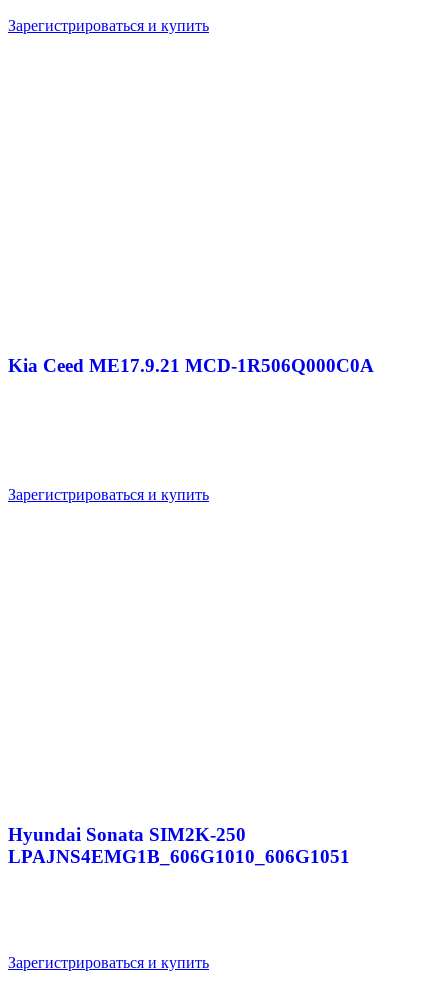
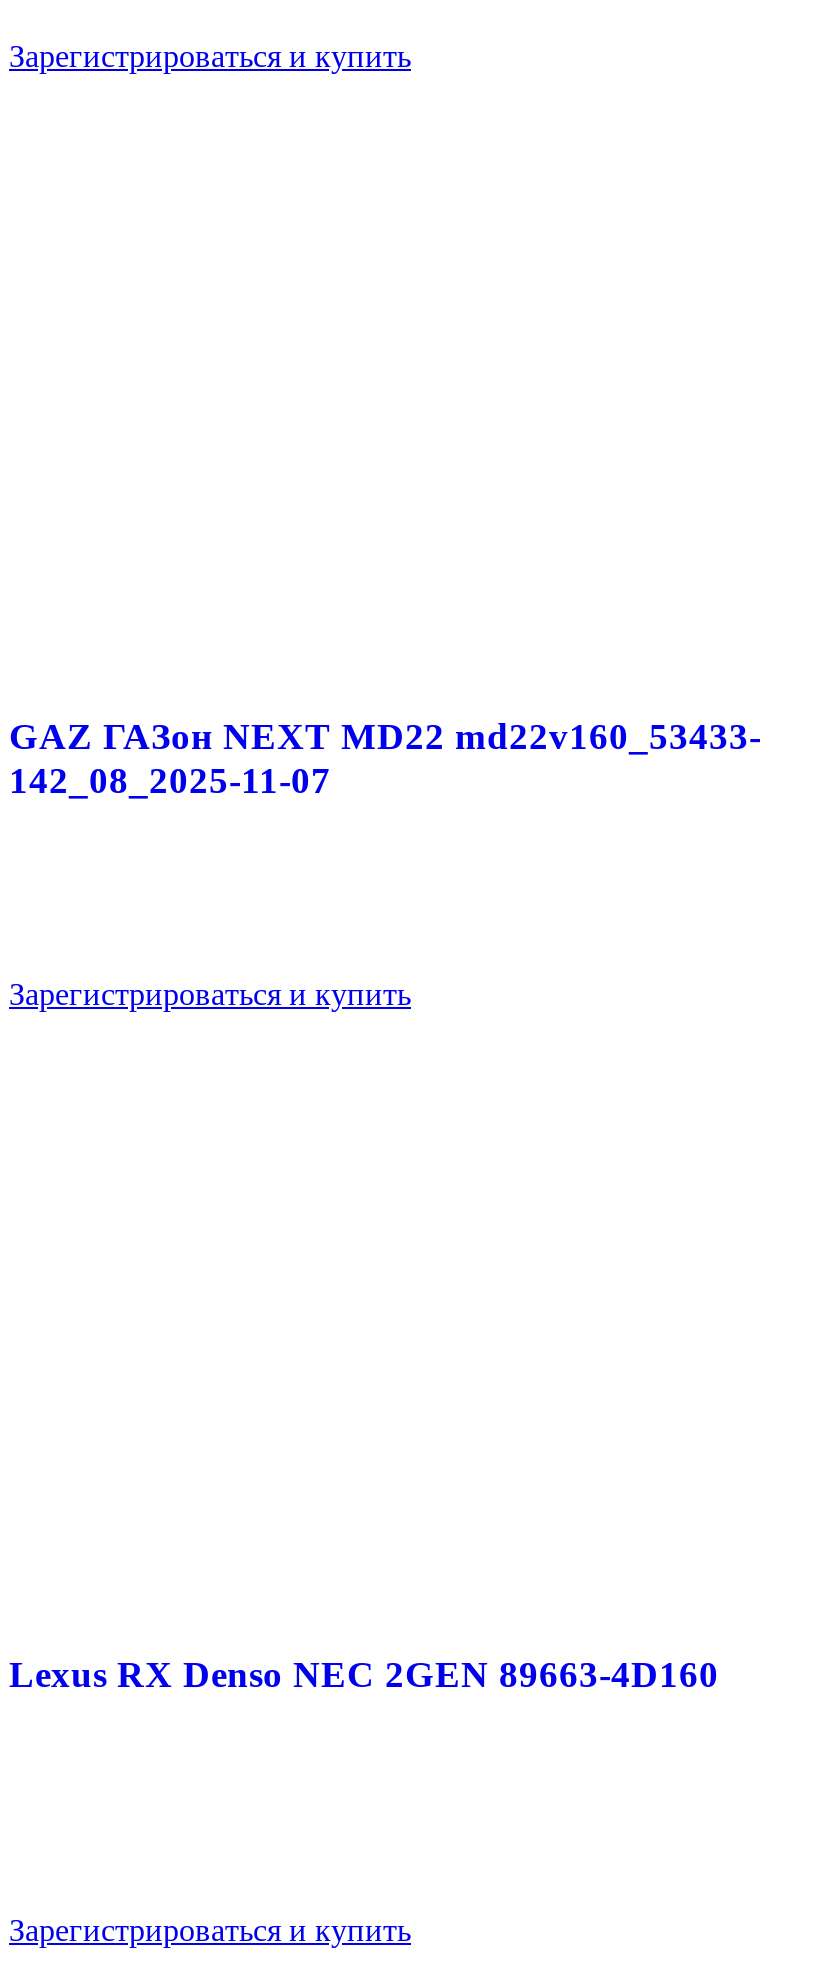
- Kia Ceed ME17.9.21 MCD-1R506Q000C0A
+ GAZ ГАЗон NEXT MD22 md22v160_53433-
+ 142_08_2025-11-07

- Hyundai Sonata SIM2K-250
- LPAJNS4EMG1B_606G1010_606G1051
+ Lexus RX Denso NEC 2GEN 89663-4D160
